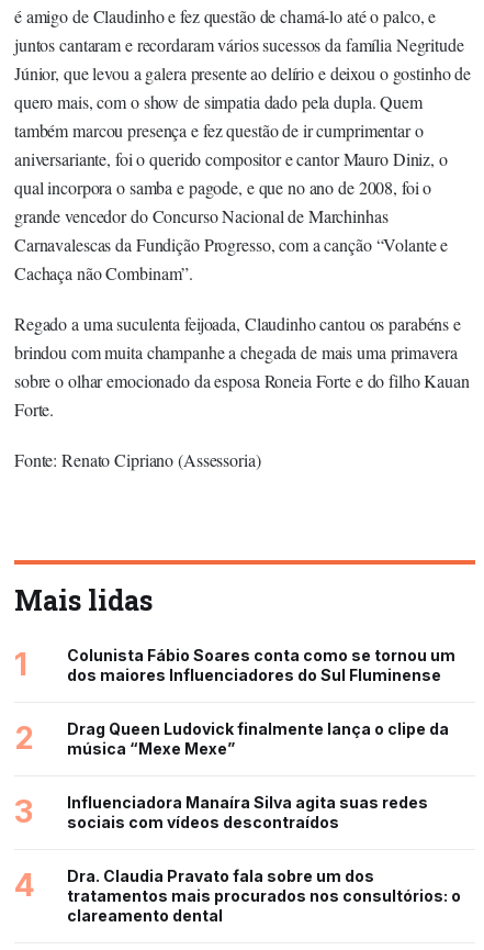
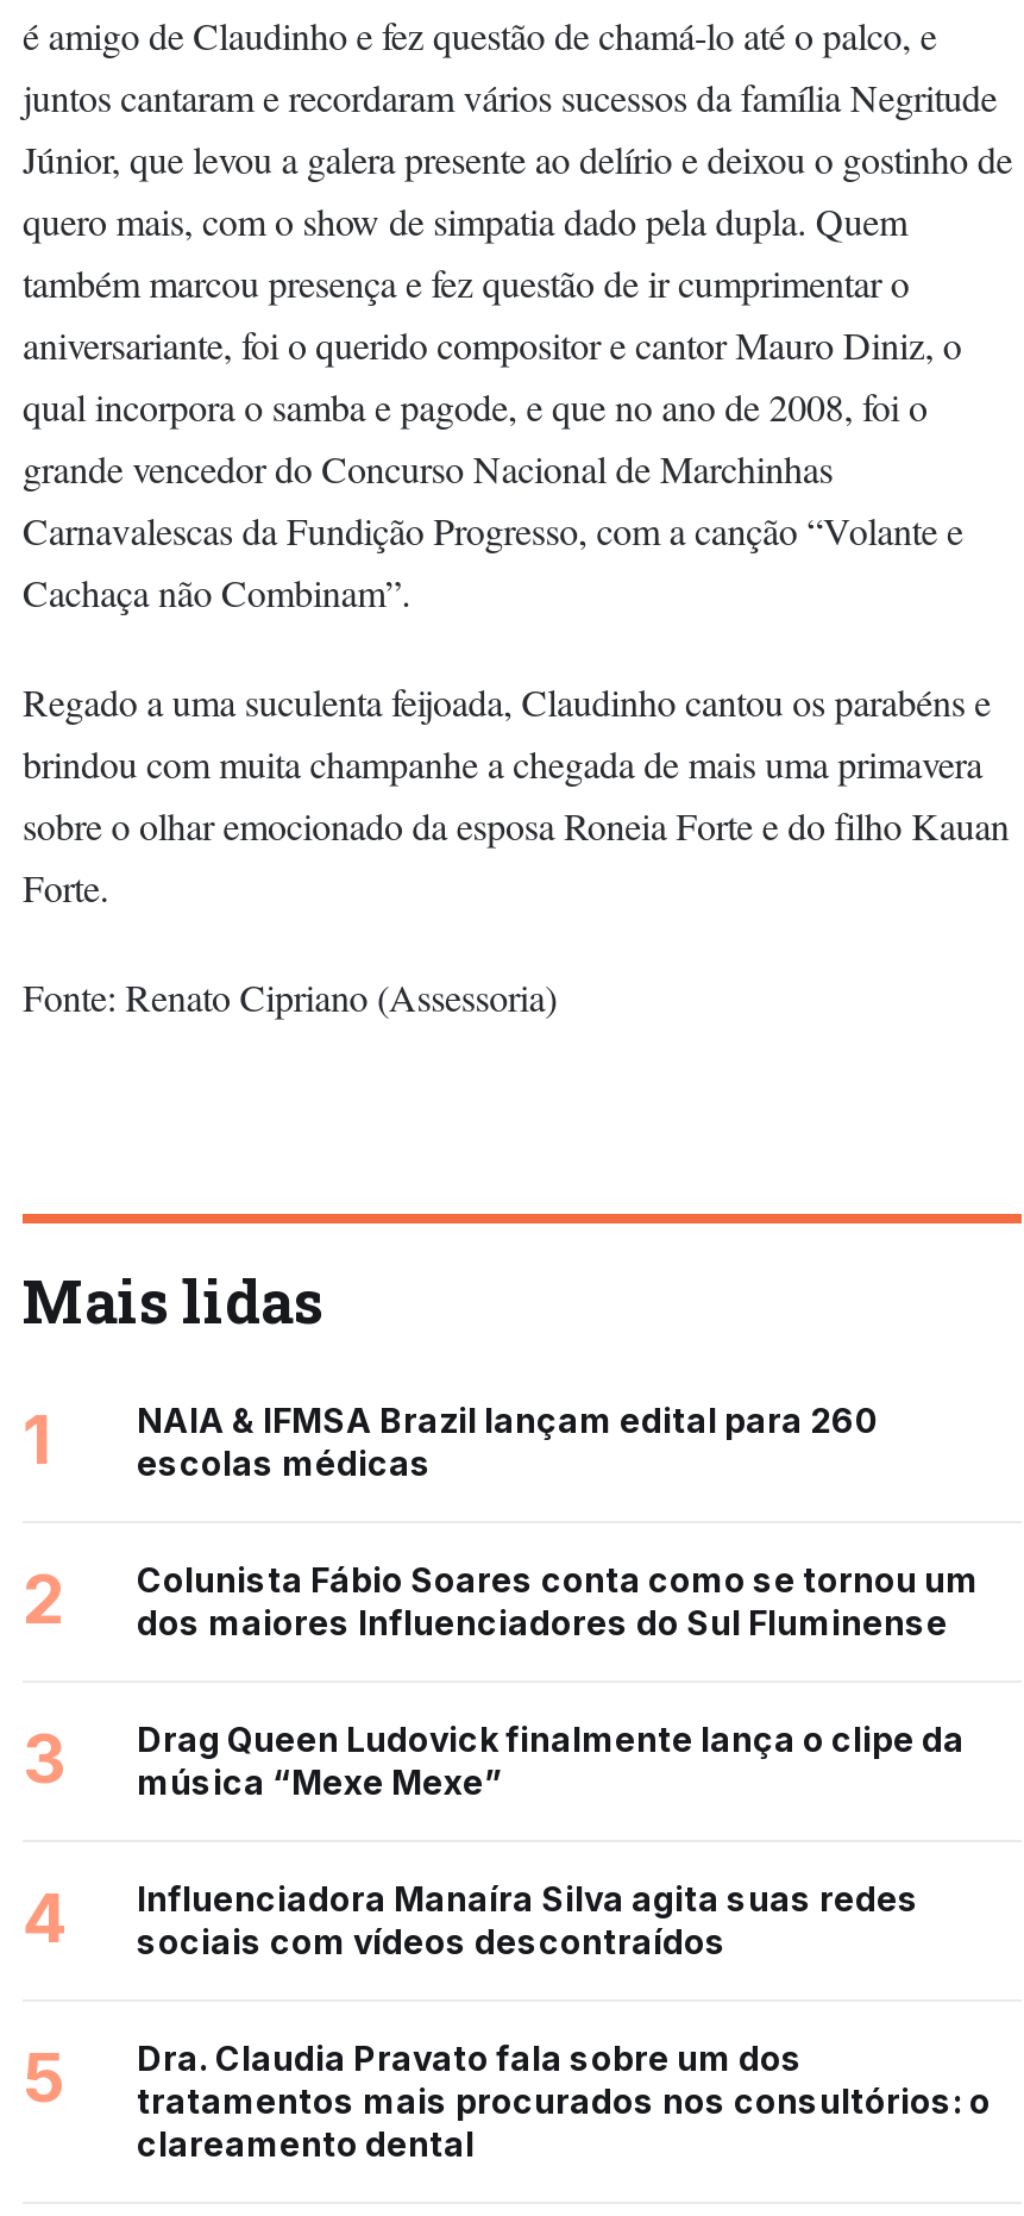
+ NAIA & IFMSA Brazil lançam edital para 260
+ escolas médicas
+ 2

- 2 Drag Queen Ludovick finalmente lança o clipe da música “Mexe Mexe”
+ 3 Drag Queen Ludovick finalmente lança o clipe da música “Mexe Mexe”

- 3 Influenciadora Manaíra Silva agita suas redes sociais com vídeos descontraídos
+ 4 Influenciadora Manaíra Silva agita suas redes sociais com vídeos descontraídos

- 4 Dra. Claudia Pravato fala sobre um dos tratamentos mais procurados nos consultórios: o
+ 5 Dra. Claudia Pravato fala sobre um dos tratamentos mais procurados nos consultórios: o
